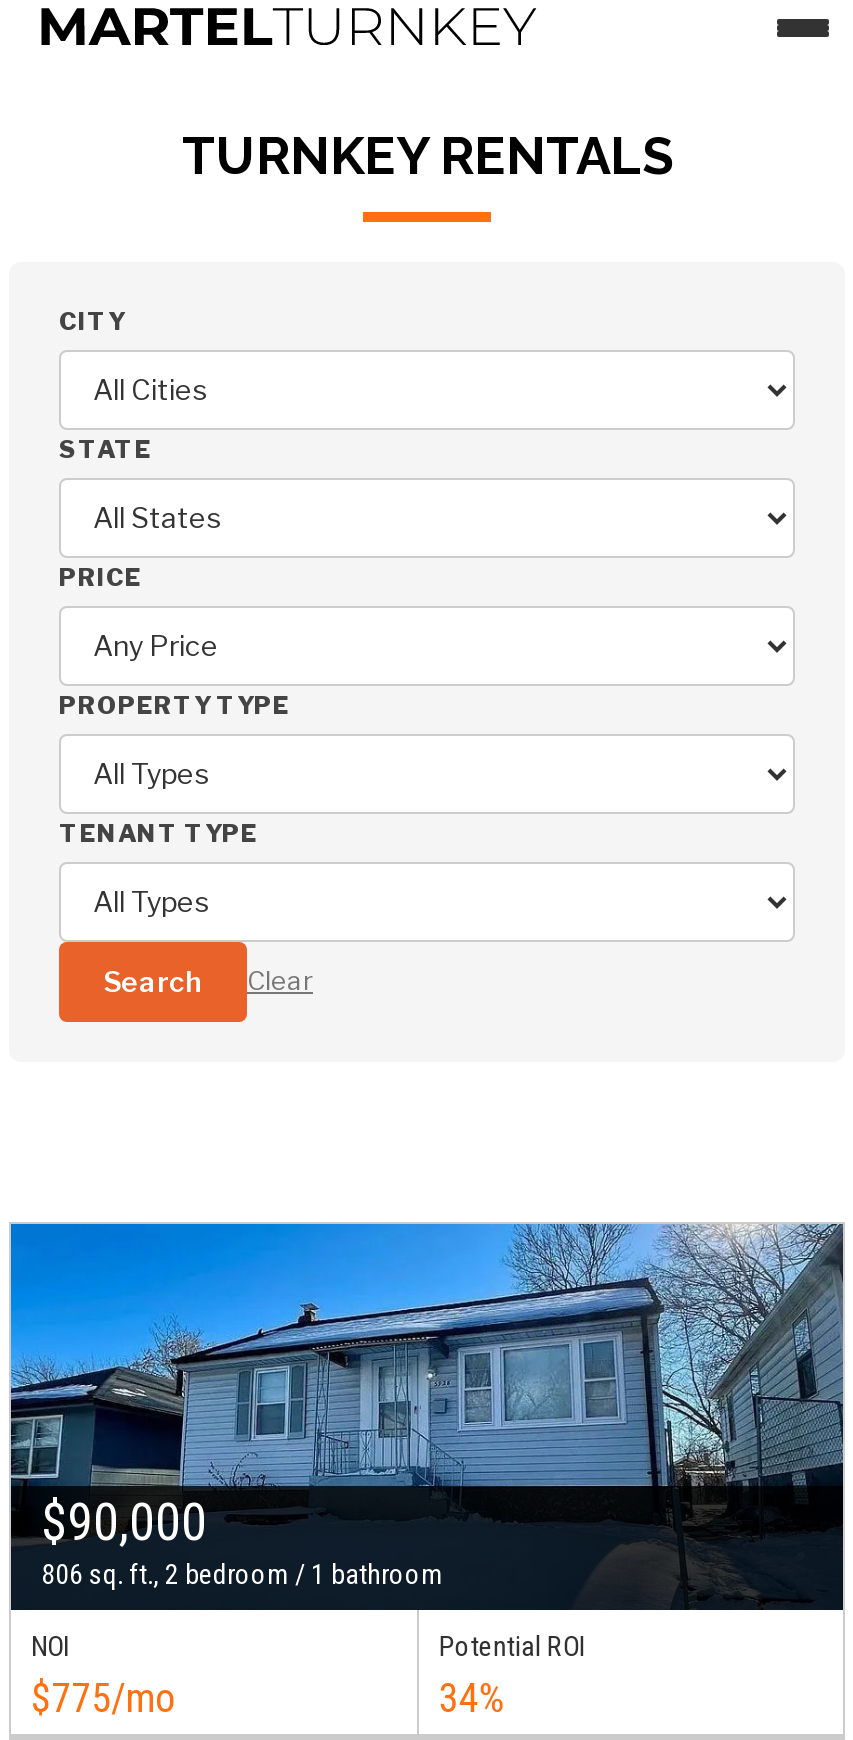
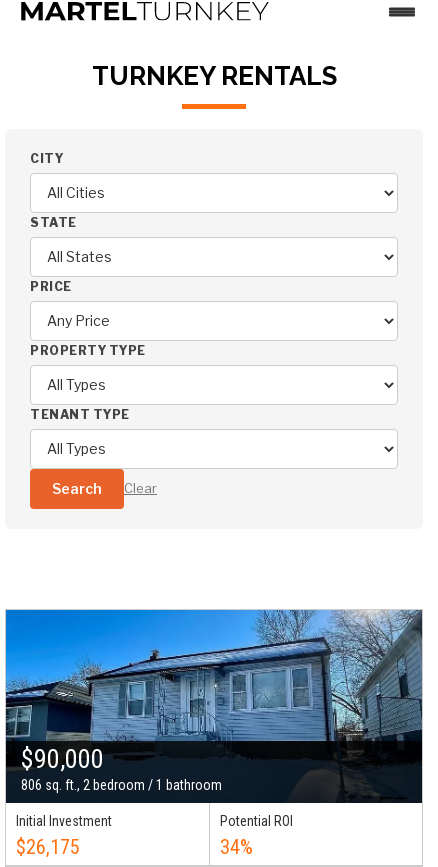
- NOI
- $775/mo
+ Initial Investment
+ $26,175
